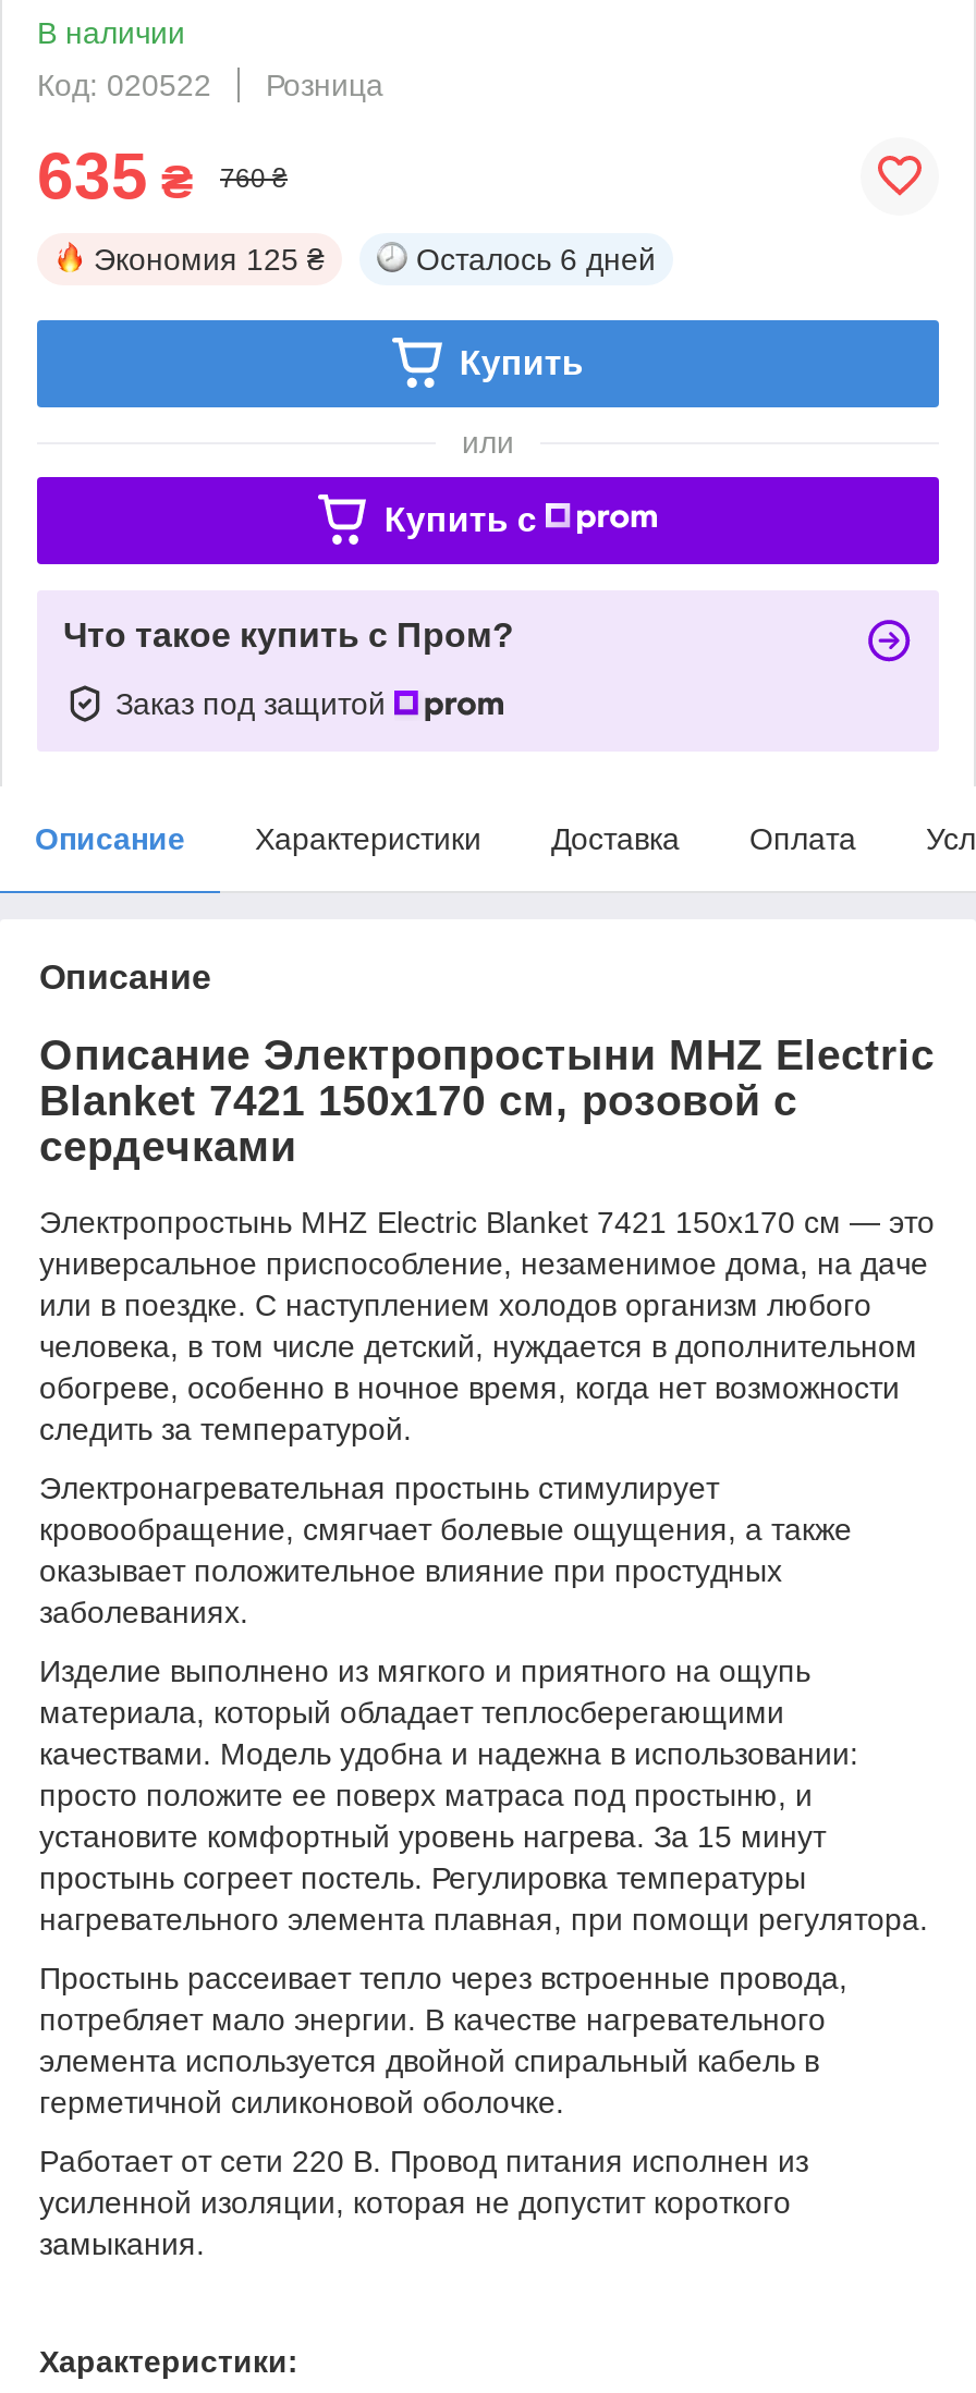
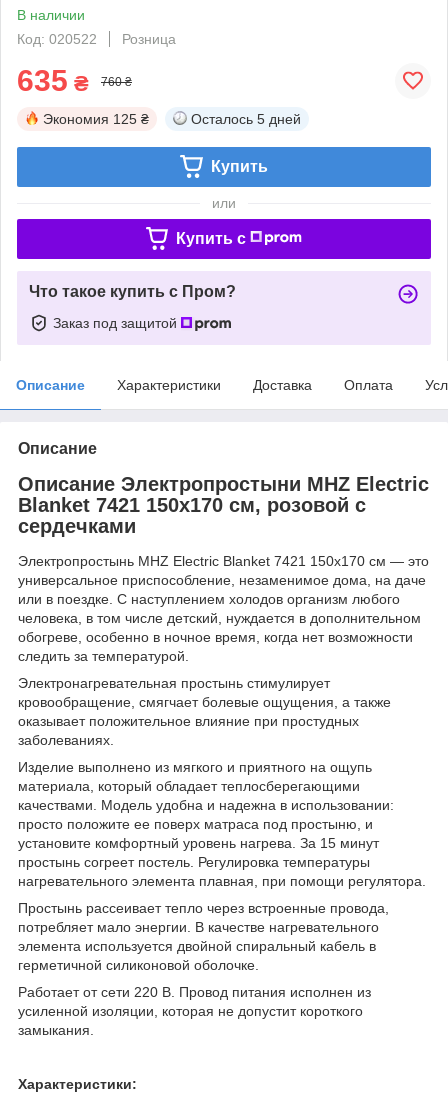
- Осталось 6 дней
+ Осталось 5 дней
